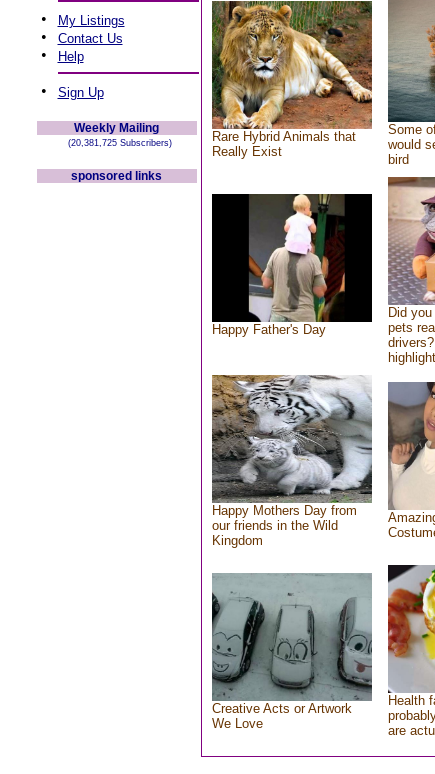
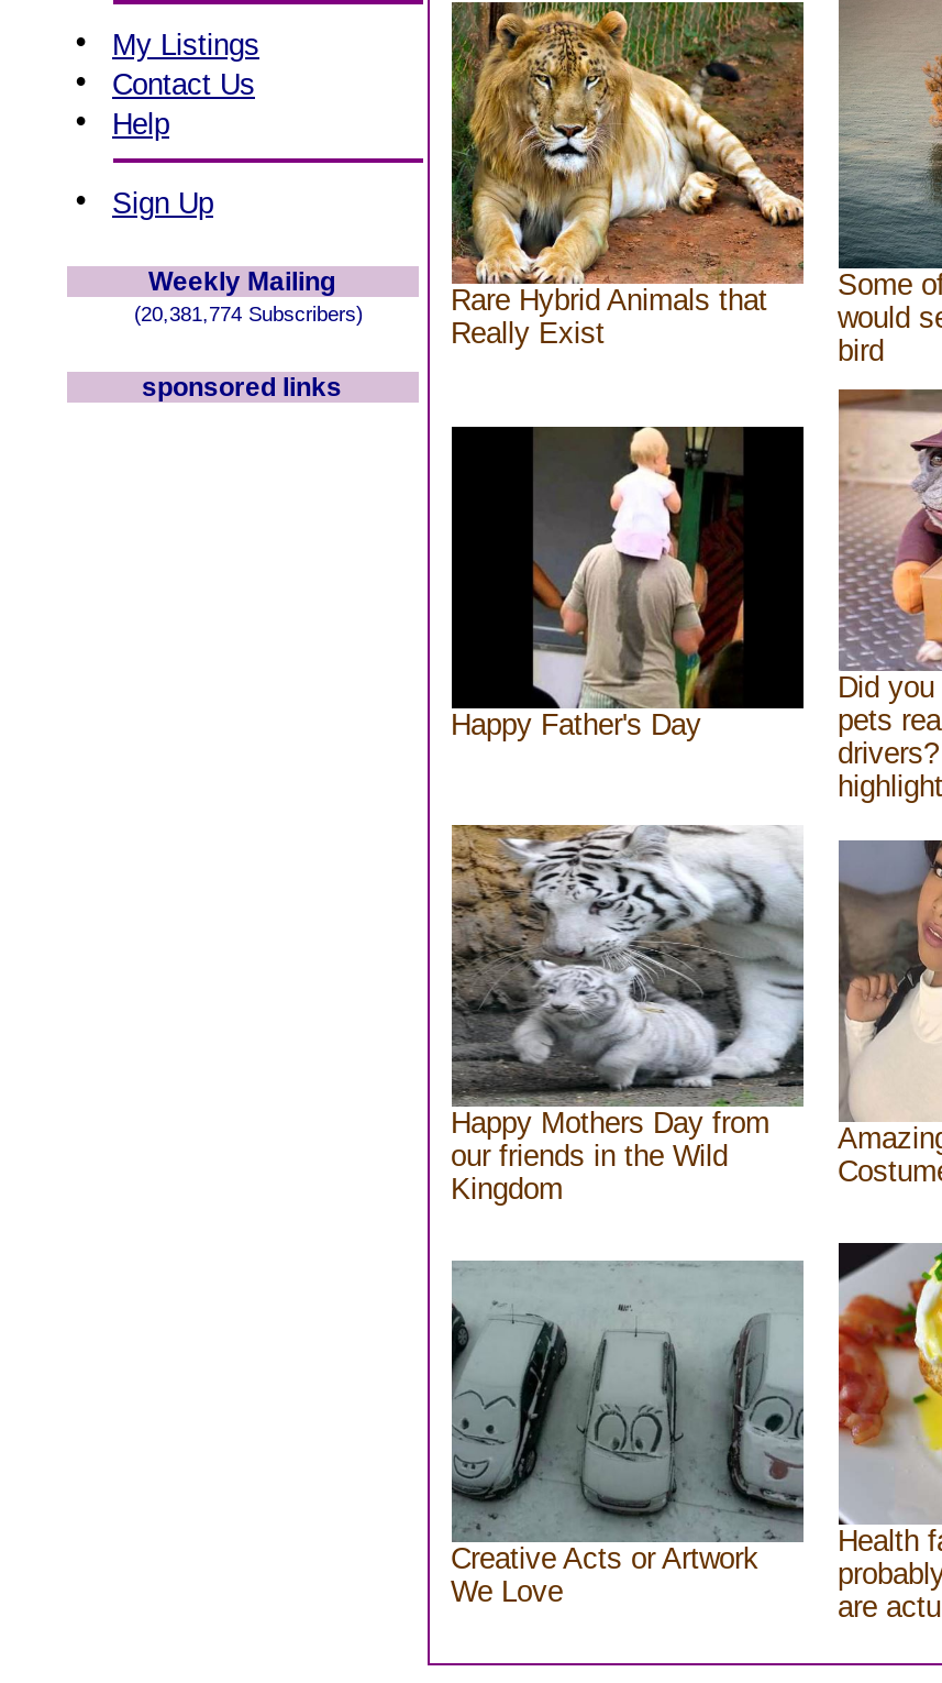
- (20,381,725 Subscribers)
+ (20,381,774 Subscribers)
